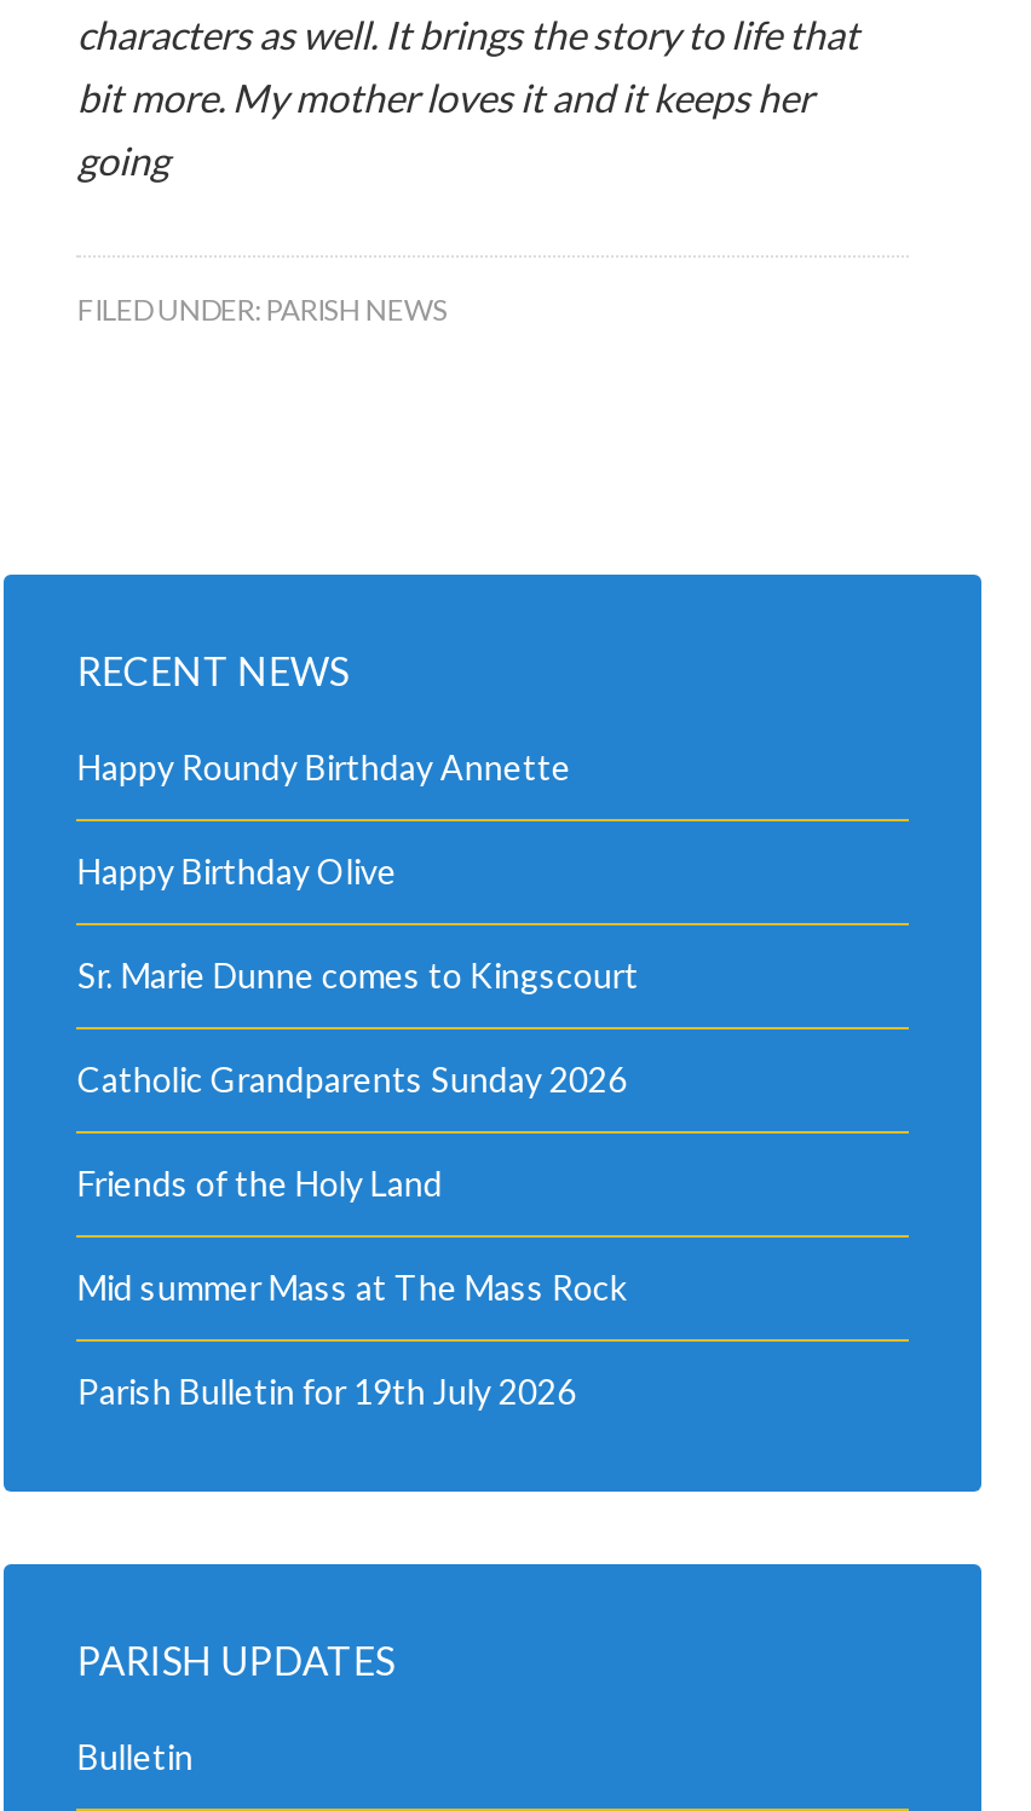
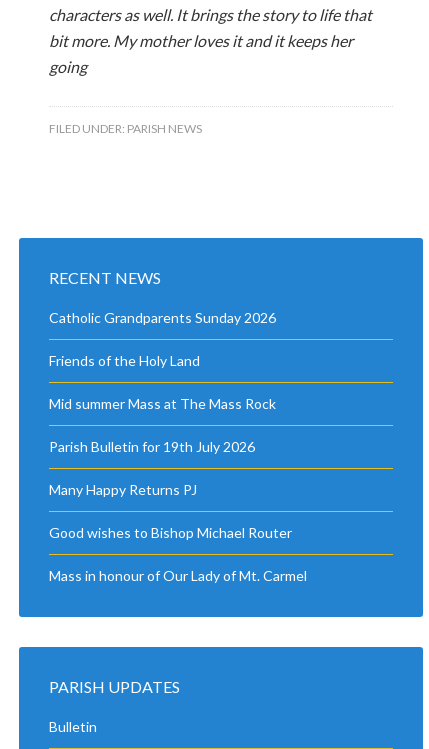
- Happy Roundy Birthday Annette
- Happy Birthday Olive
- Sr. Marie Dunne comes to Kingscourt

moved up: Catholic Grandparents Sunday 2026 | Friends of the Holy Land | Mid summer Mass at The Mass Rock | Parish Bulletin for 19th July 2026

+ Many Happy Returns PJ
+ Good wishes to Bishop Michael Router
+ Mass in honour of Our Lady of Mt. Carmel
